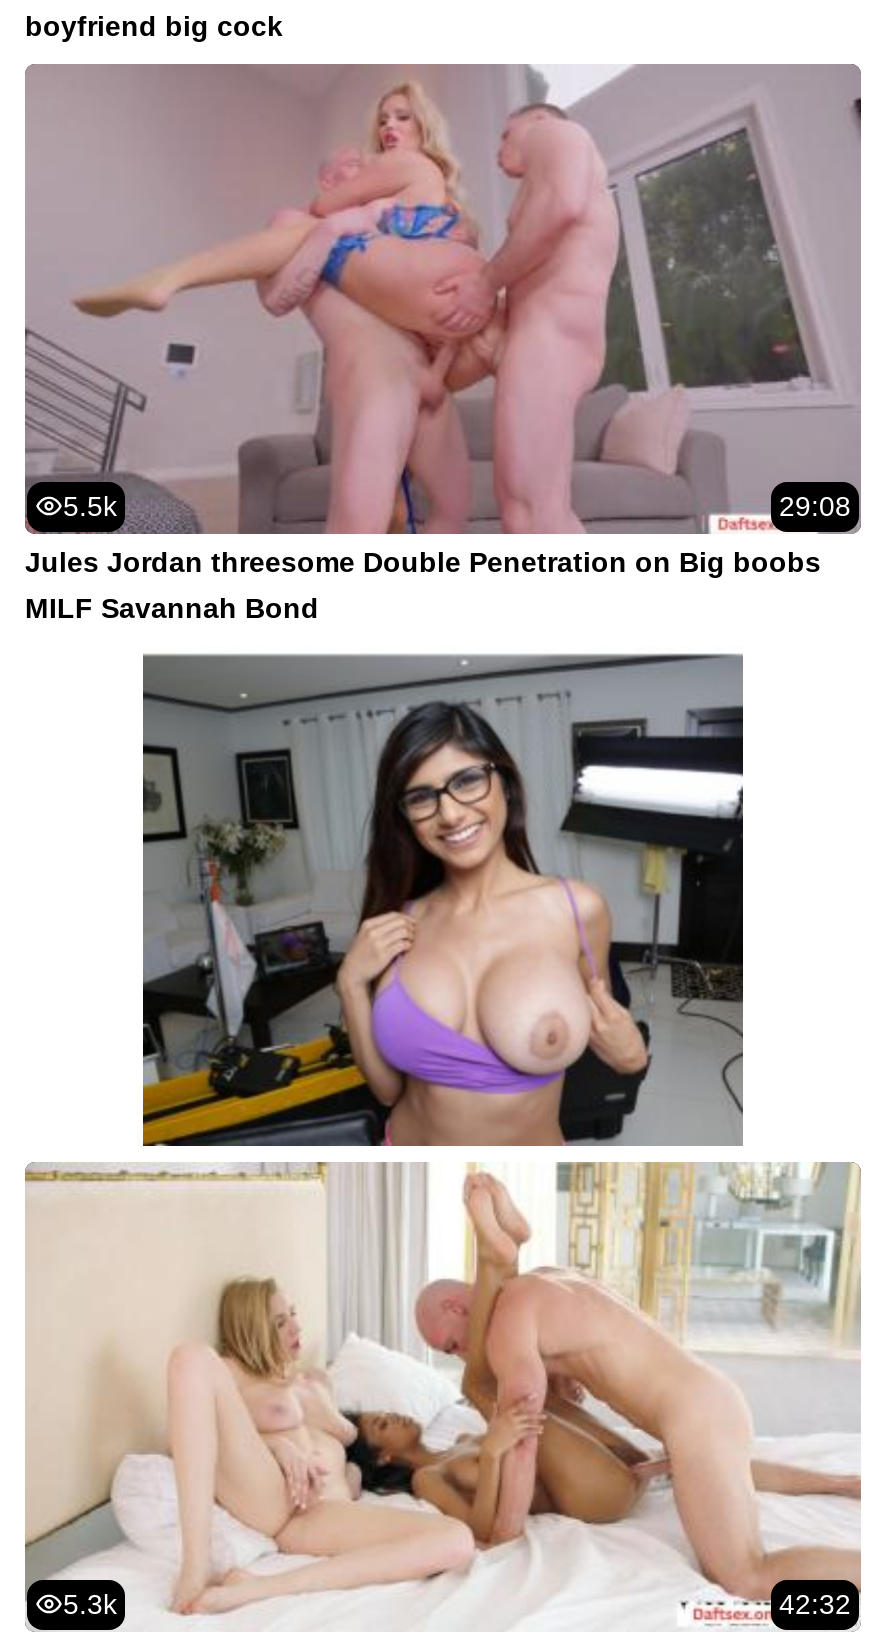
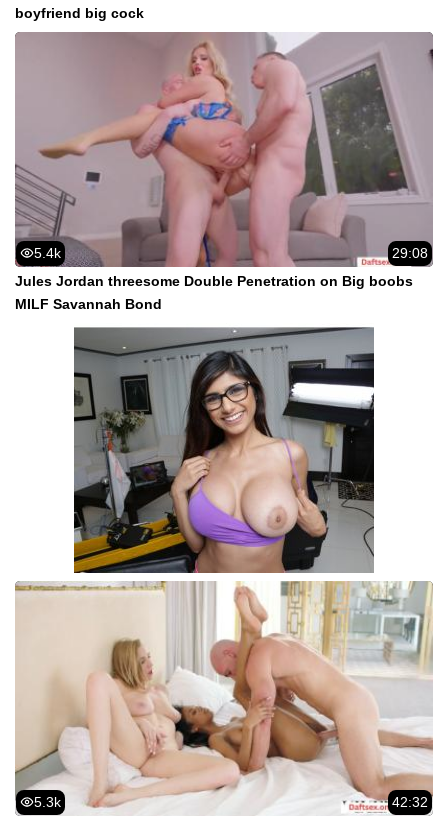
- 5.5k
+ 5.4k
